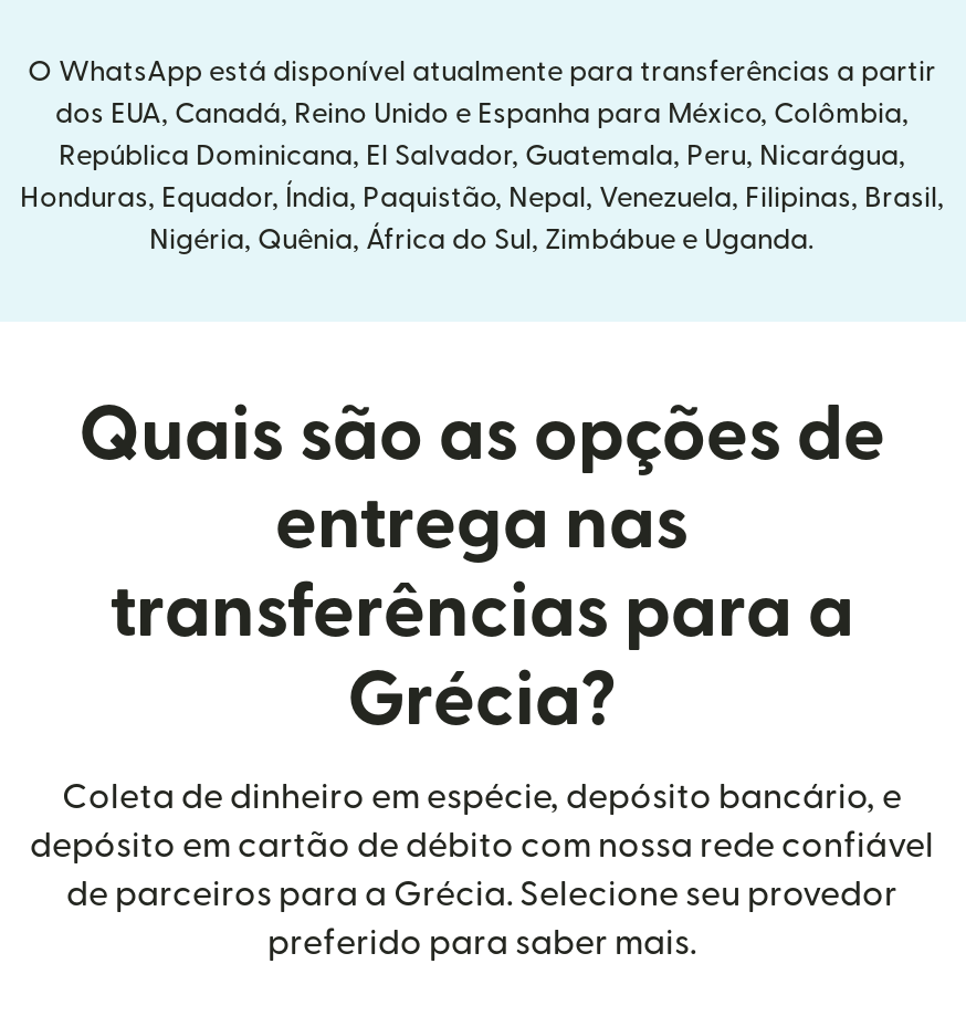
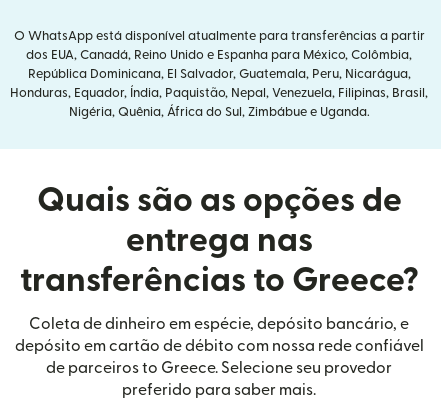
- transferências para a
- Grécia?
+ transferências to Greece?

- de parceiros para a Grécia. Selecione seu provedor
+ de parceiros to Greece. Selecione seu provedor
